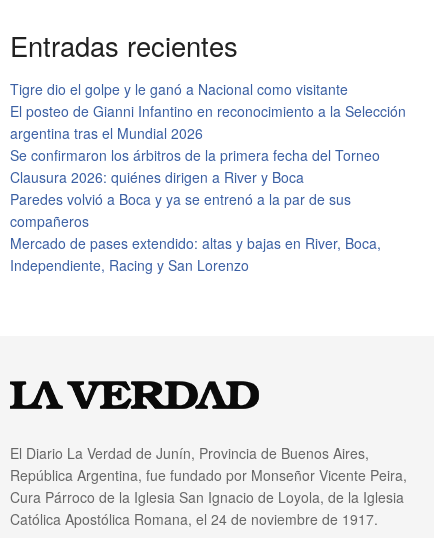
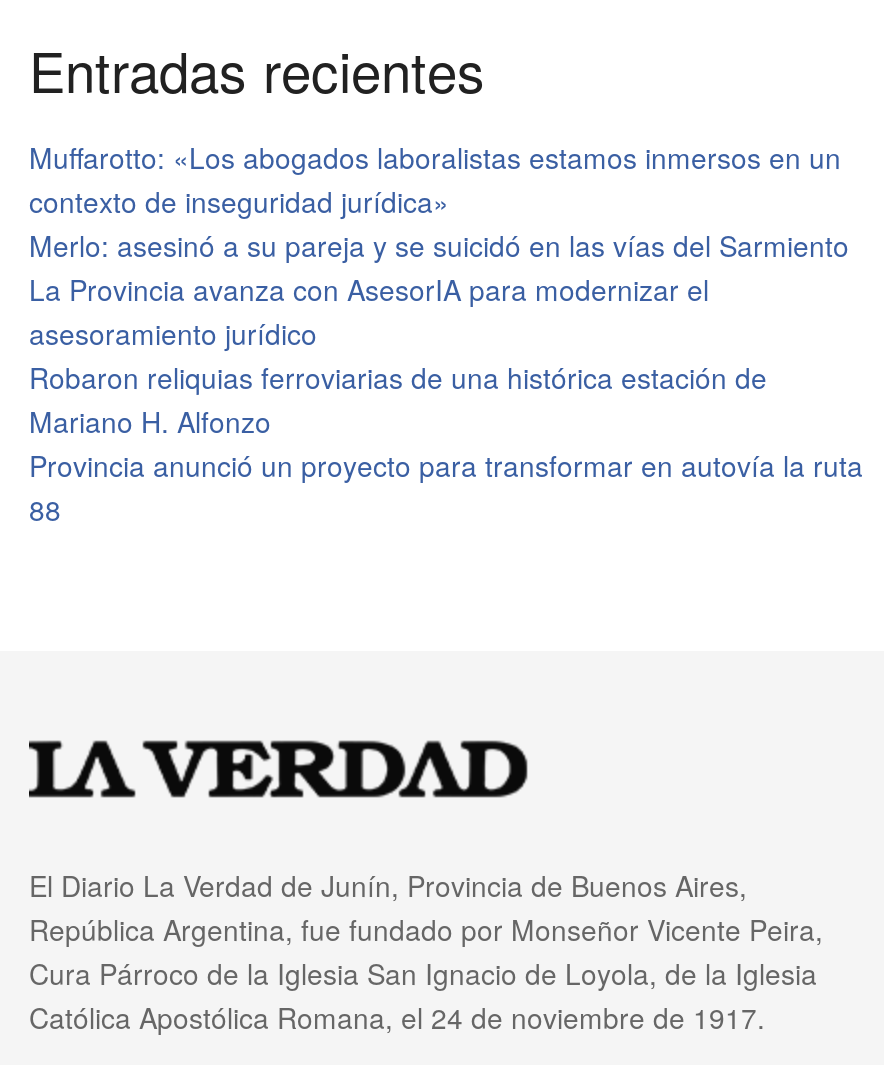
- Tigre dio el golpe y le ganó a Nacional como visitante
- El posteo de Gianni Infantino en reconocimiento a la Selección
- argentina tras el Mundial 2026
- Se confirmaron los árbitros de la primera fecha del Torneo
- Clausura 2026: quiénes dirigen a River y Boca
- Paredes volvió a Boca y ya se entrenó a la par de sus
- compañeros
- Mercado de pases extendido: altas y bajas en River, Boca,
- Independiente, Racing y San Lorenzo
+ Muffarotto: «Los abogados laboralistas estamos inmersos en un
+ contexto de inseguridad jurídica»
+ Merlo: asesinó a su pareja y se suicidó en las vías del Sarmiento
+ La Provincia avanza con AsesorIA para modernizar el
+ asesoramiento jurídico
+ Robaron reliquias ferroviarias de una histórica estación de
+ Mariano H. Alfonzo
+ Provincia anunció un proyecto para transformar en autovía la ruta
+ 88
